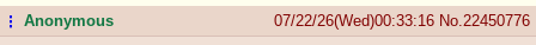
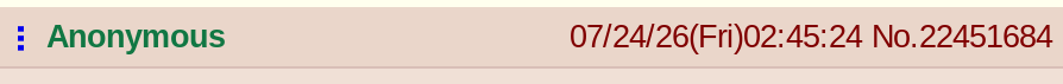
- 07/22/26(Wed)00:33:16 No.22450776
+ 07/24/26(Fri)02:45:24 No.22451684
